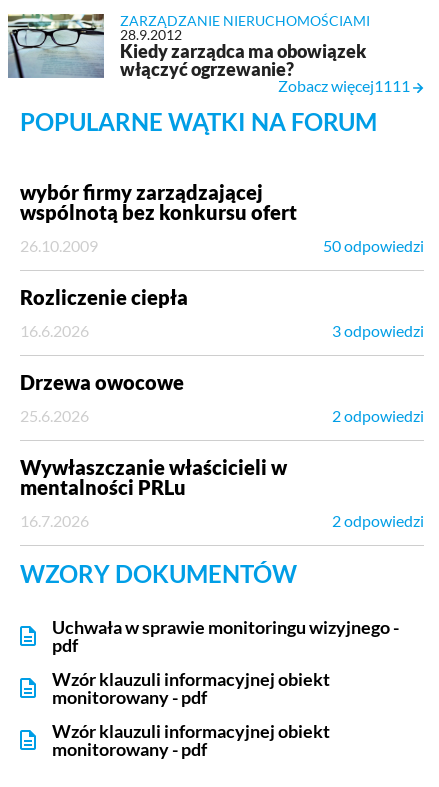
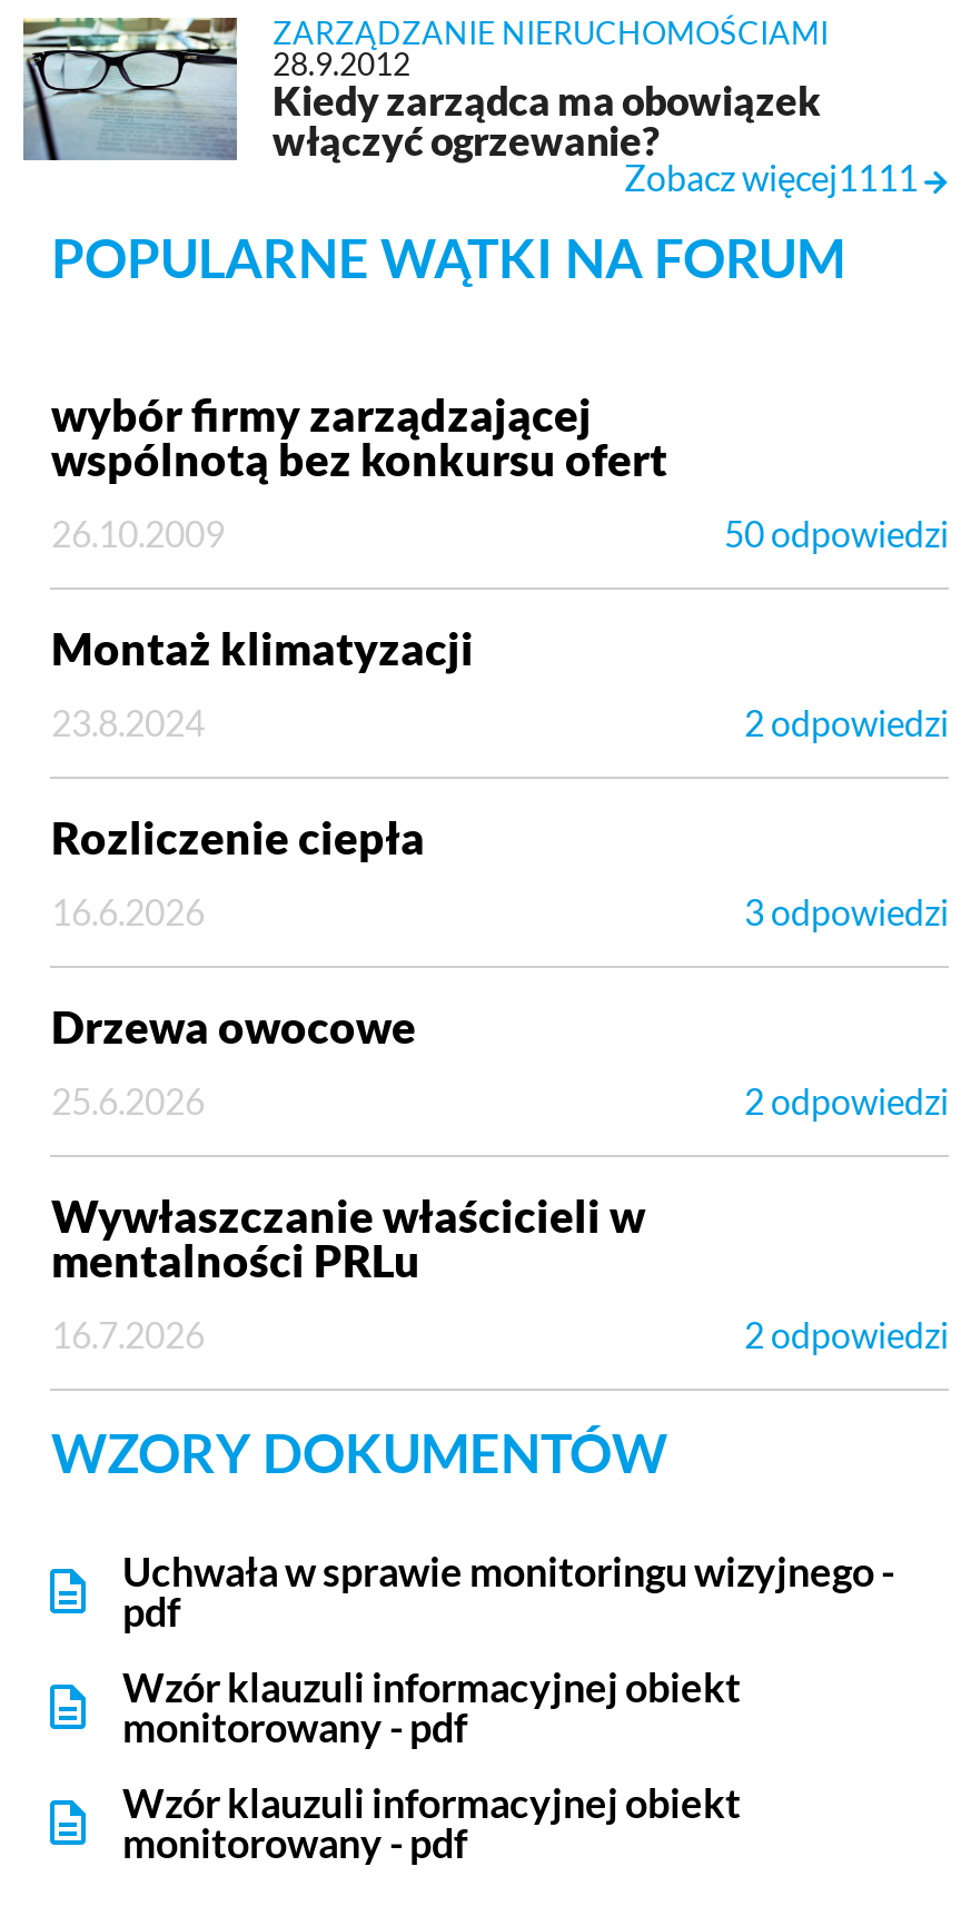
+ Montaż klimatyzacji
+ 23.8.2024
+ 2 odpowiedzi
